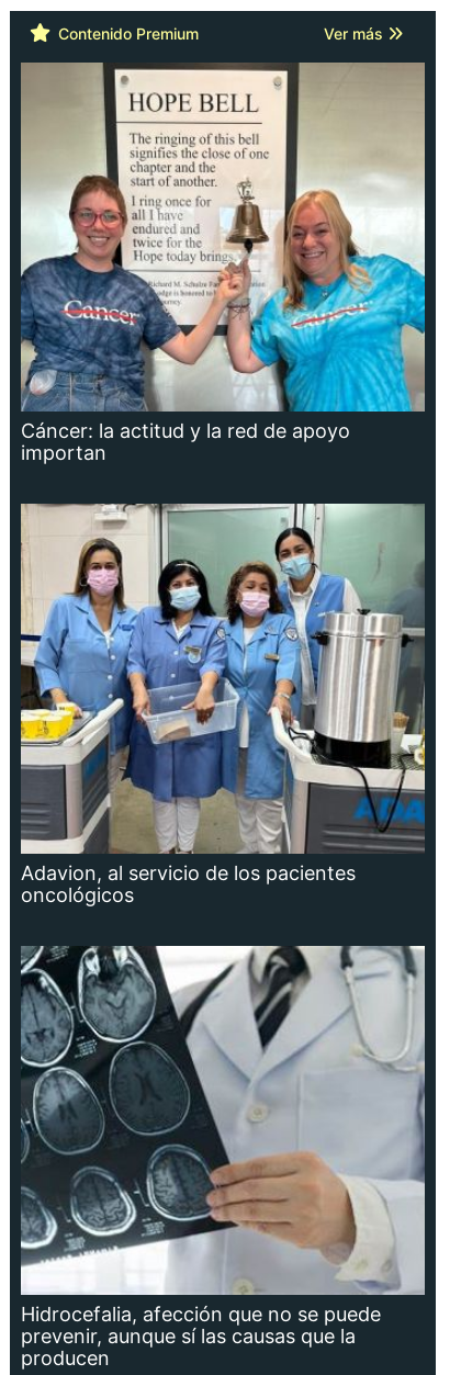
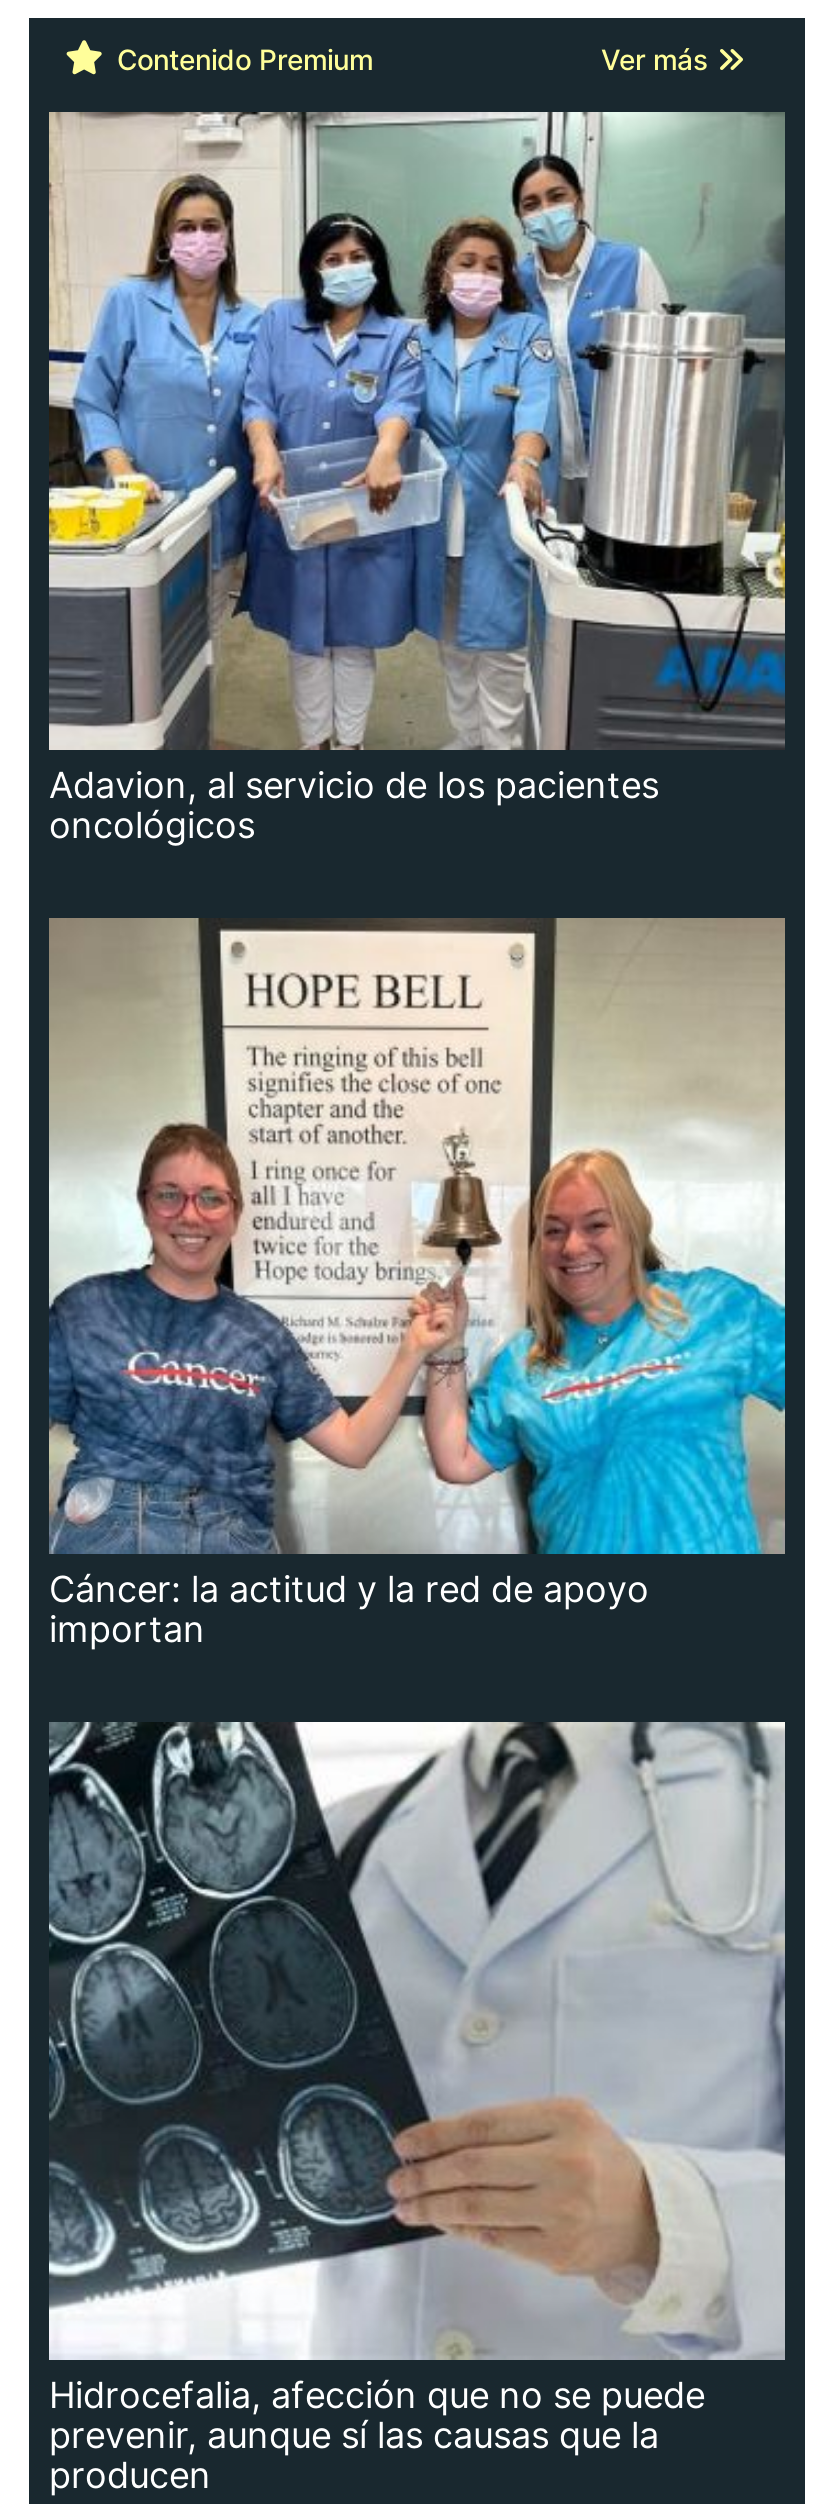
moved down: [image] | Cáncer: la actitud y la red de apoyo | importan

moved up: [image] | Adavion, al servicio de los pacientes | oncológicos
